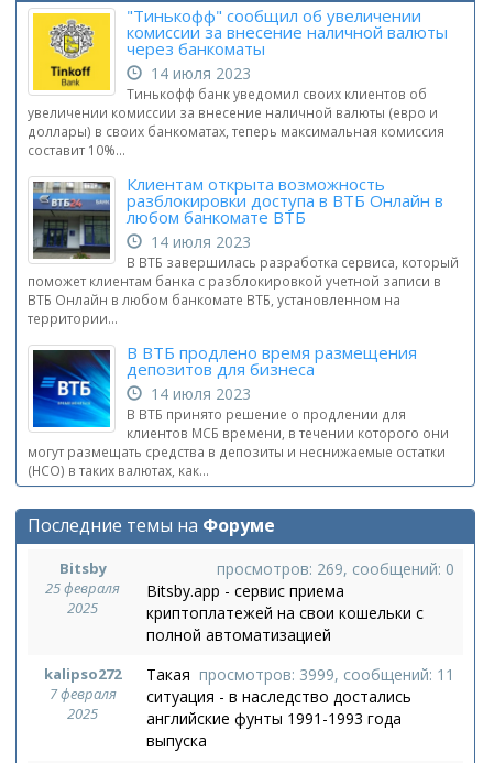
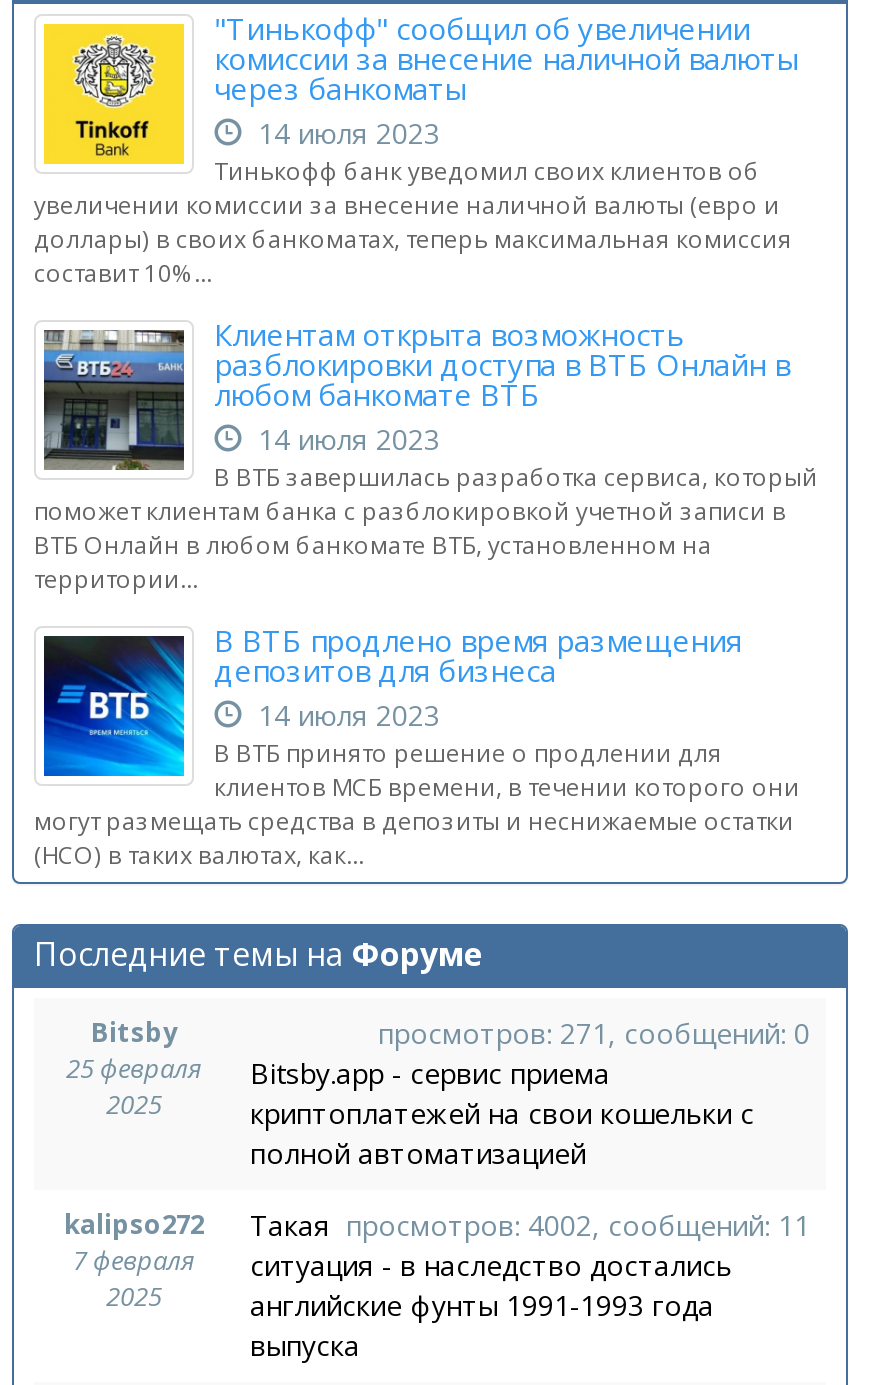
- просмотров: 269, сообщений: 0
+ просмотров: 271, сообщений: 0

- просмотров: 3999, сообщений: 11
+ просмотров: 4002, сообщений: 11
